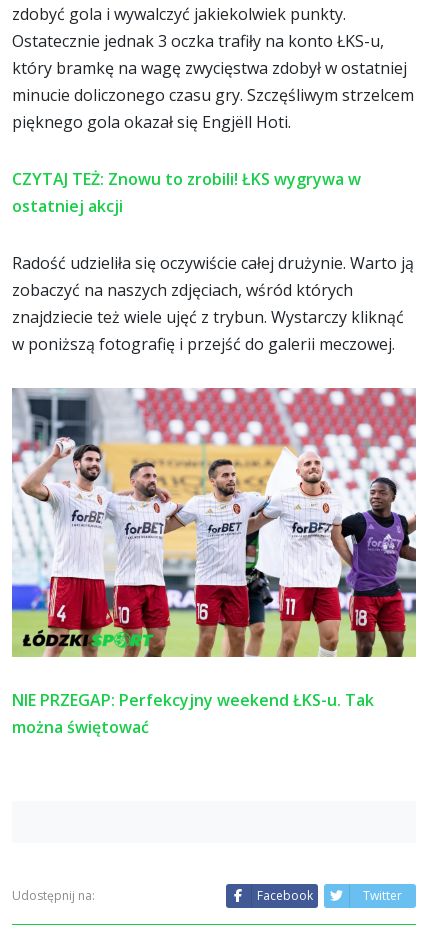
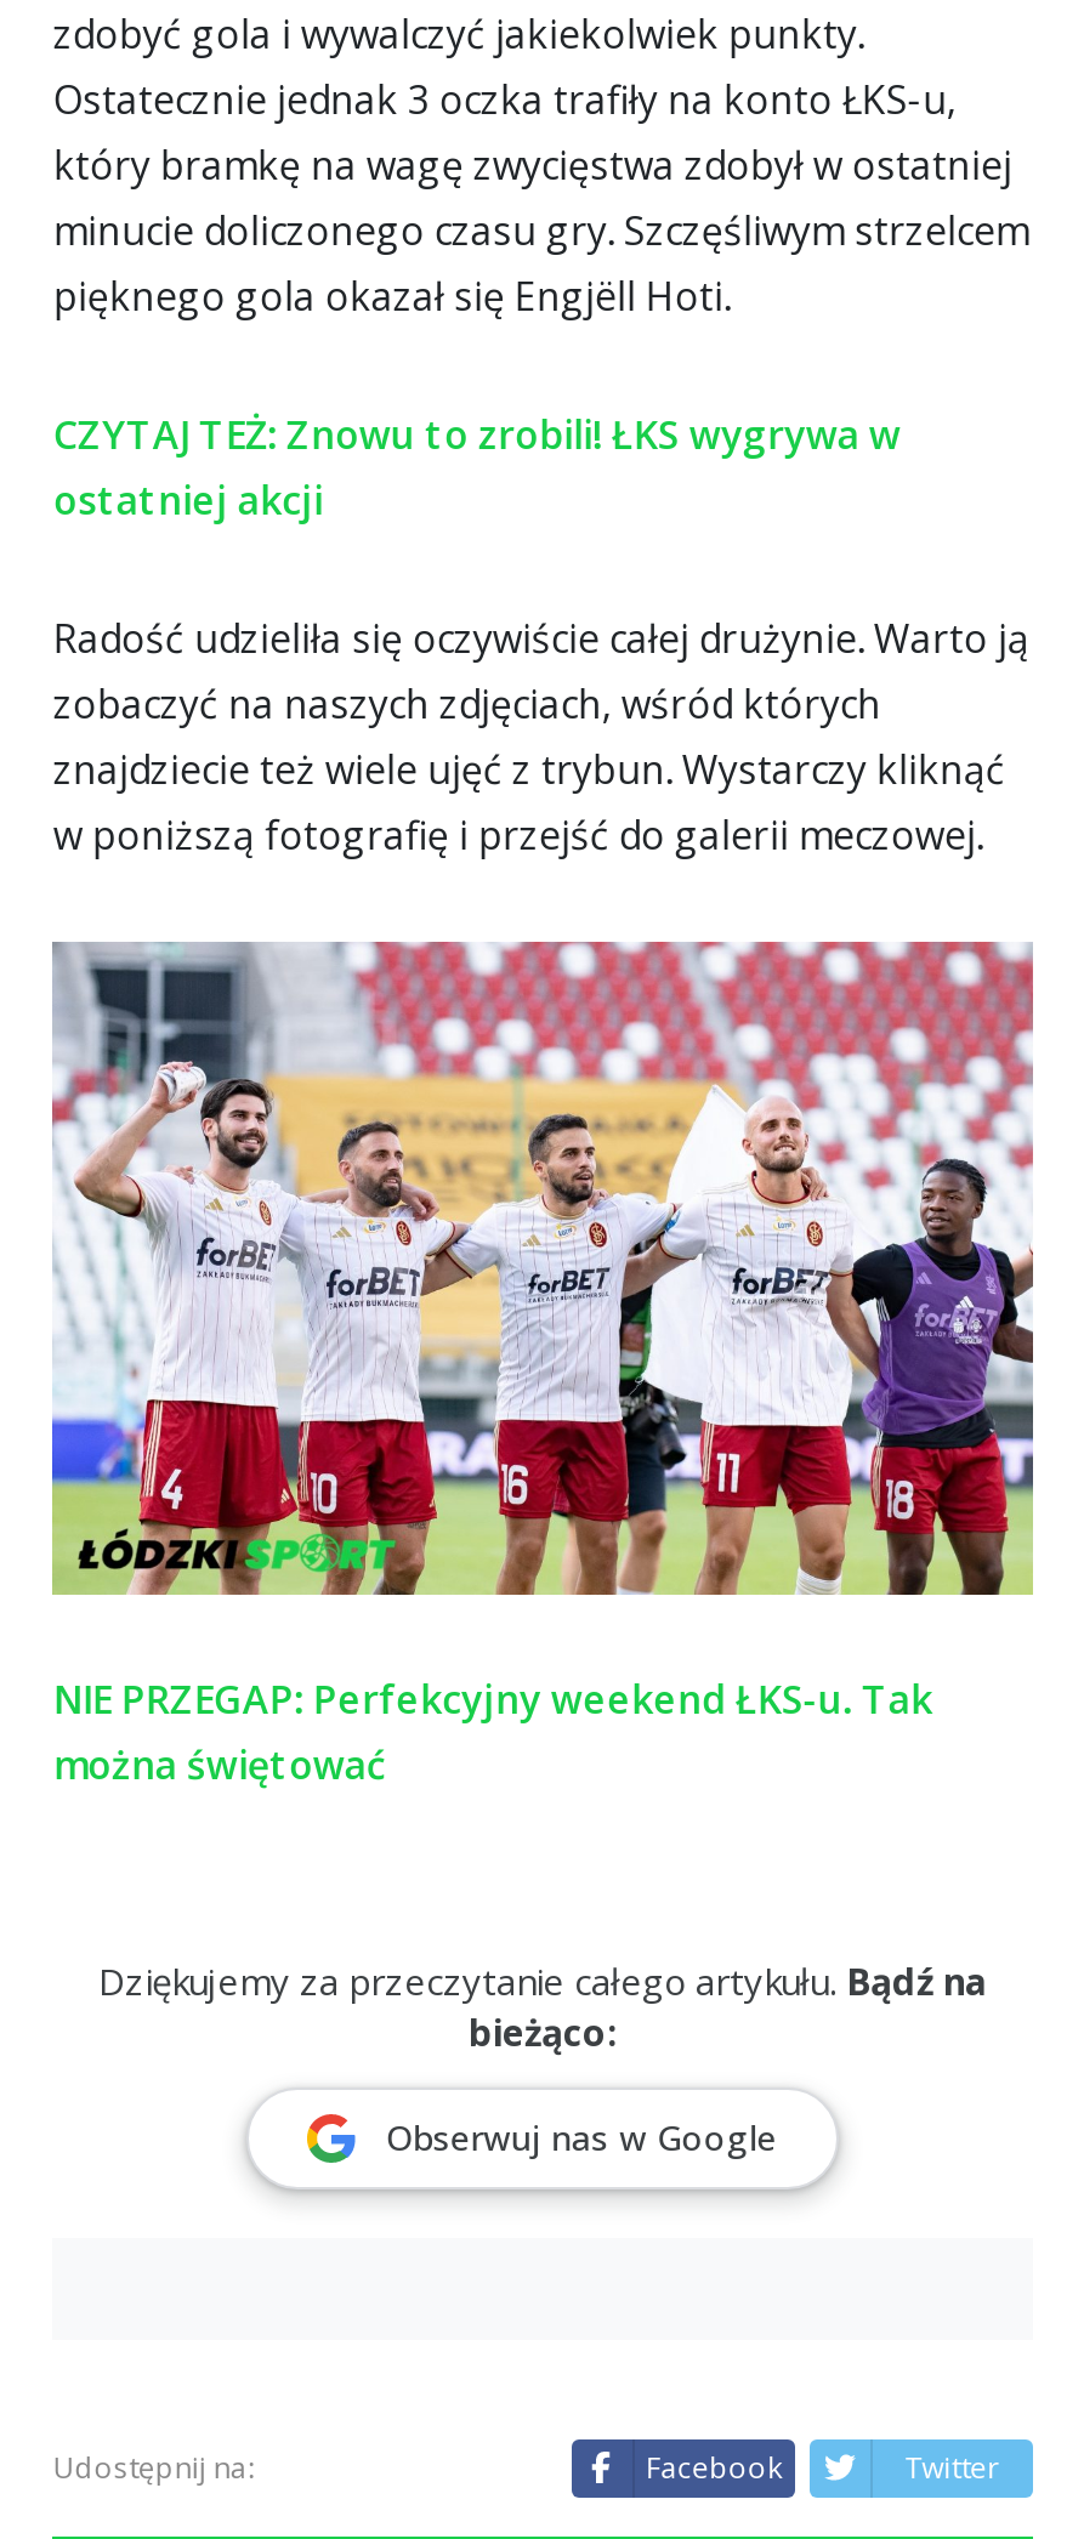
+ Dziękujemy za przeczytanie całego artykułu. Bądź na
+ bieżąco:
+ Obserwuj nas w Google
